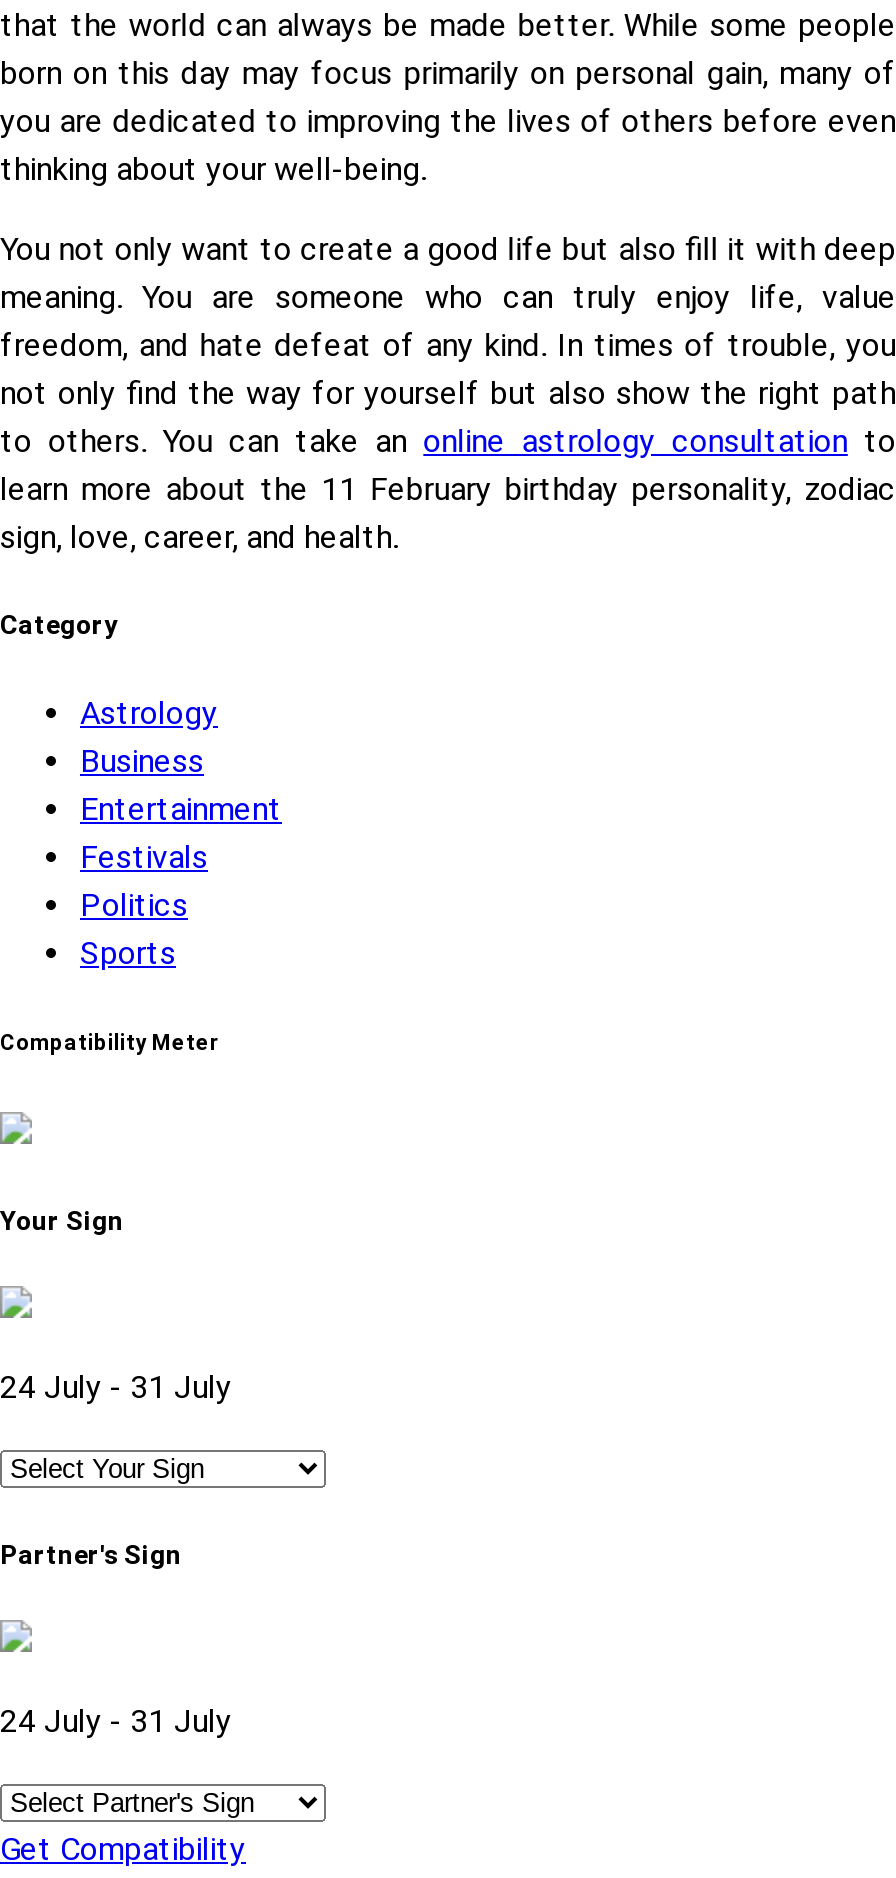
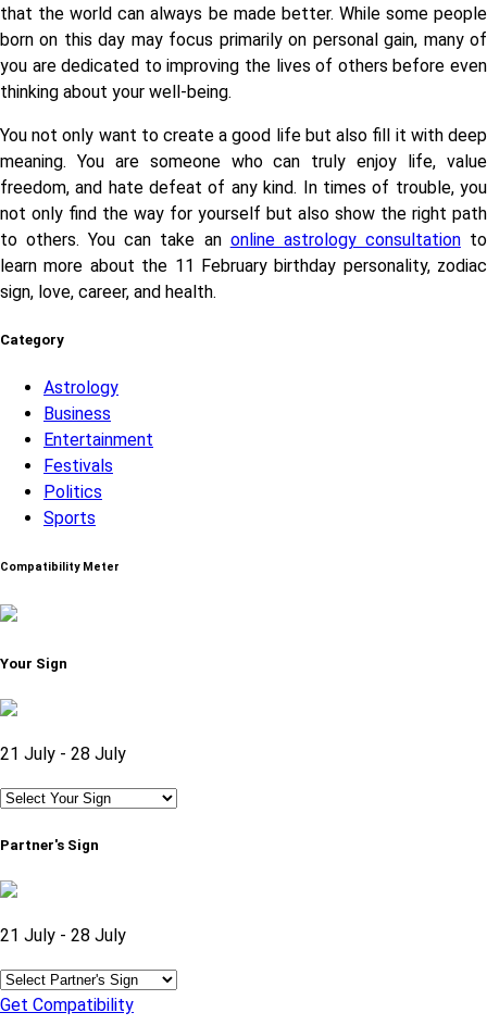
- 24 July - 31 July
+ 21 July - 28 July

- 24 July - 31 July
+ 21 July - 28 July
